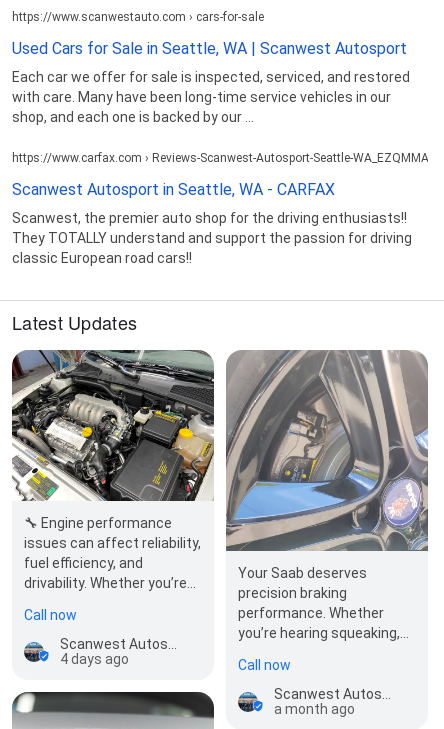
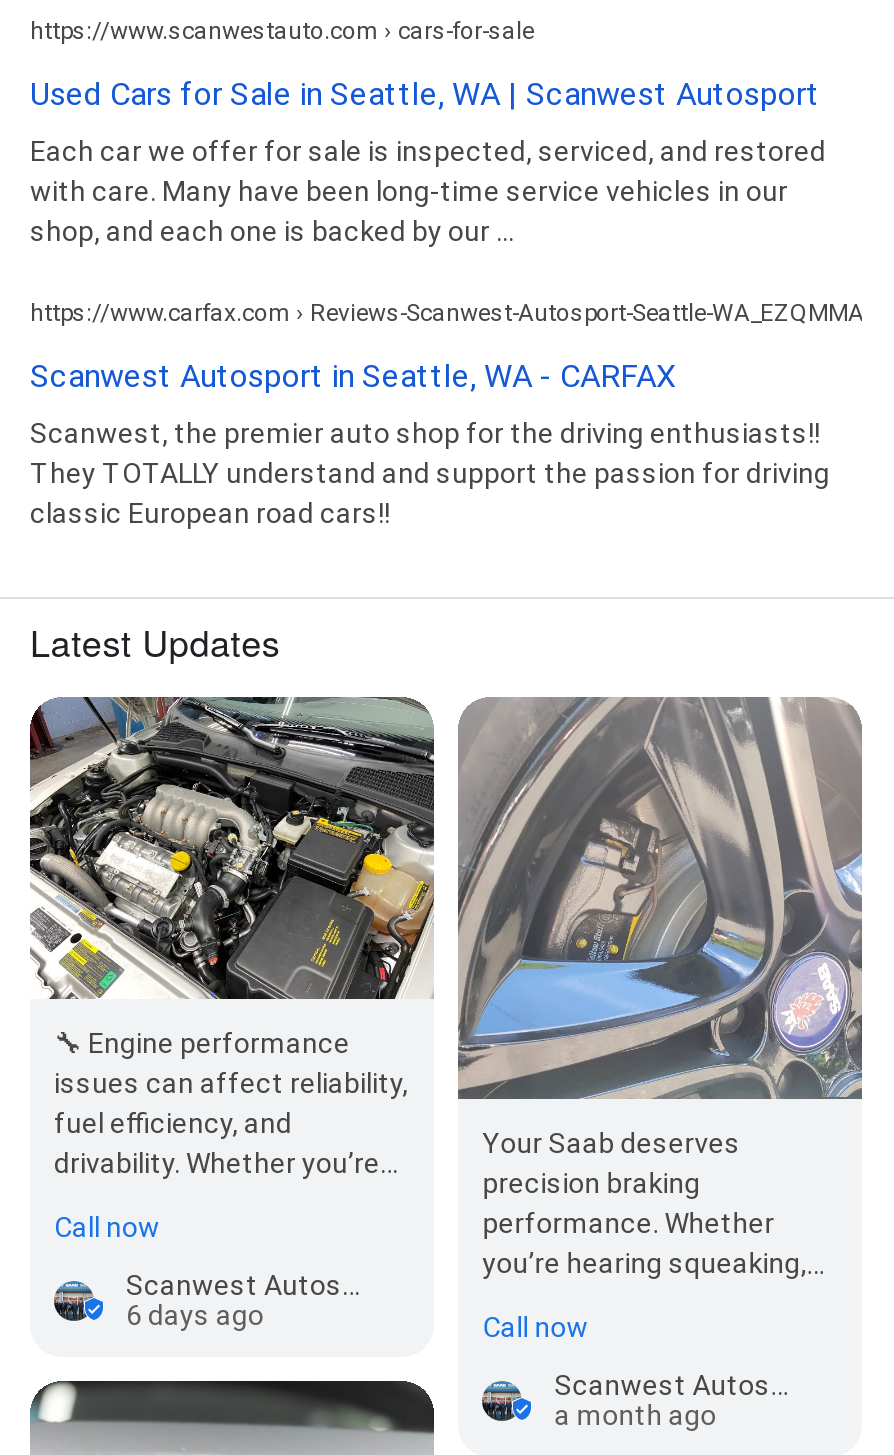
- 4 days ago
+ 6 days ago
